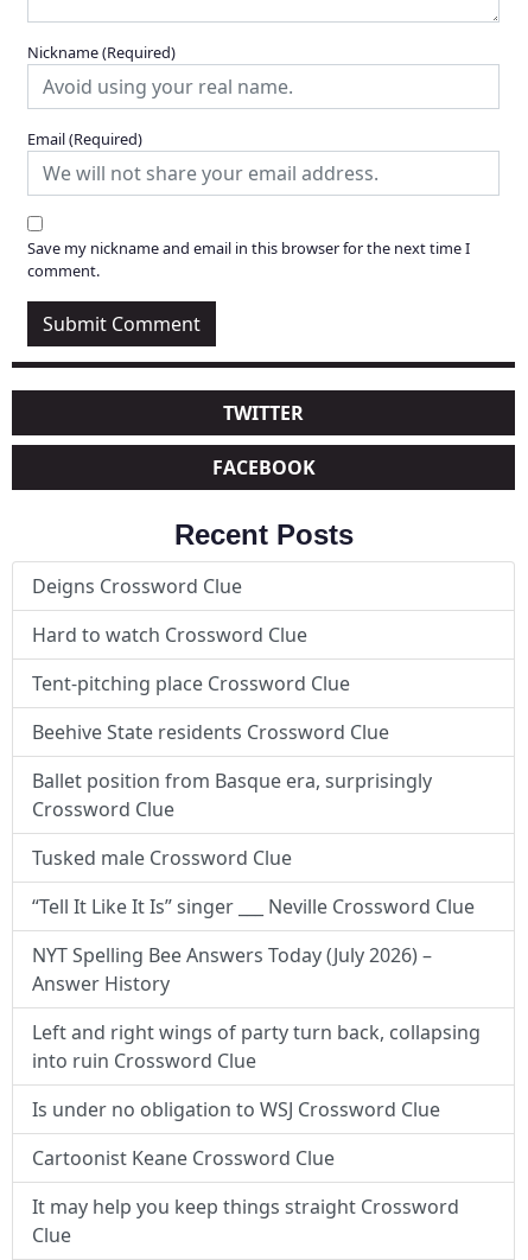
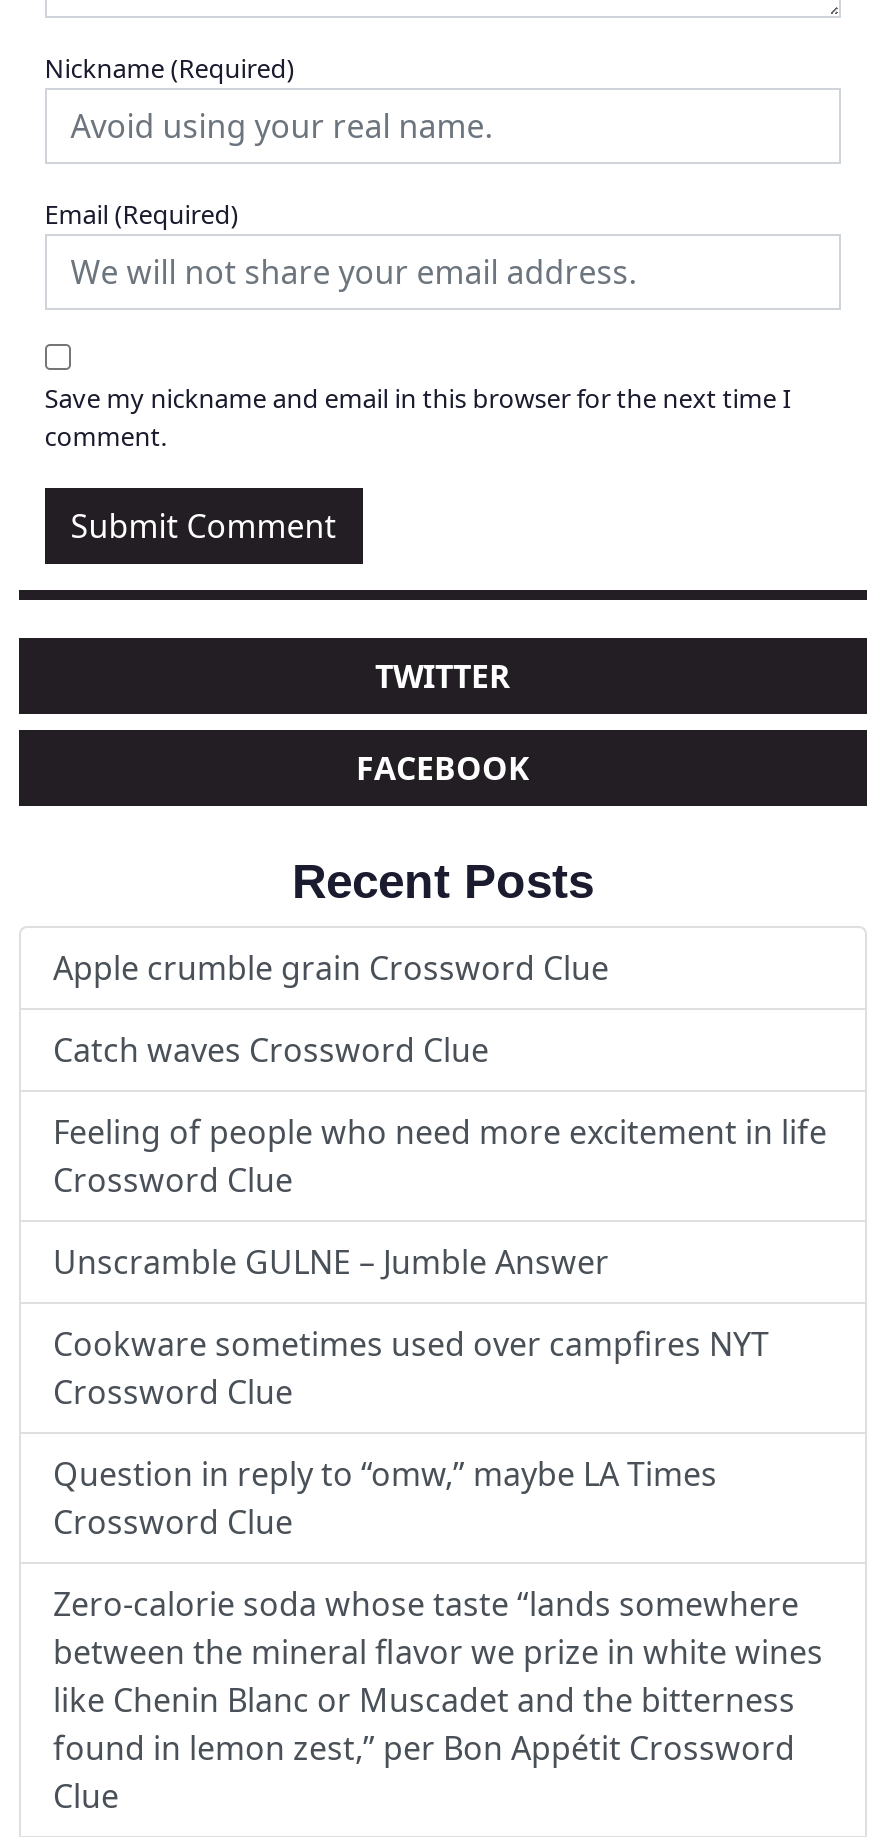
- Deigns Crossword Clue
- Hard to watch Crossword Clue
- Tent-pitching place Crossword Clue
- Beehive State residents Crossword Clue
- Ballet position from Basque era, surprisingly
+ Apple crumble grain Crossword Clue
+ Catch waves Crossword Clue
+ Feeling of people who need more excitement in life

- Tusked male Crossword Clue
- “Tell It Like It Is” singer ___ Neville Crossword Clue
- NYT Spelling Bee Answers Today (July 2026) –
- Answer History
- Left and right wings of party turn back, collapsing
- into ruin Crossword Clue
- Is under no obligation to WSJ Crossword Clue
- Cartoonist Keane Crossword Clue
- It may help you keep things straight Crossword
+ Unscramble GULNE – Jumble Answer
+ Cookware sometimes used over campfires NYT
+ Crossword Clue
+ Question in reply to “omw,” maybe LA Times
+ Crossword Clue
+ Zero-calorie soda whose taste “lands somewhere
+ between the mineral flavor we prize in white wines
+ like Chenin Blanc or Muscadet and the bitterness
+ found in lemon zest,” per Bon Appétit Crossword
